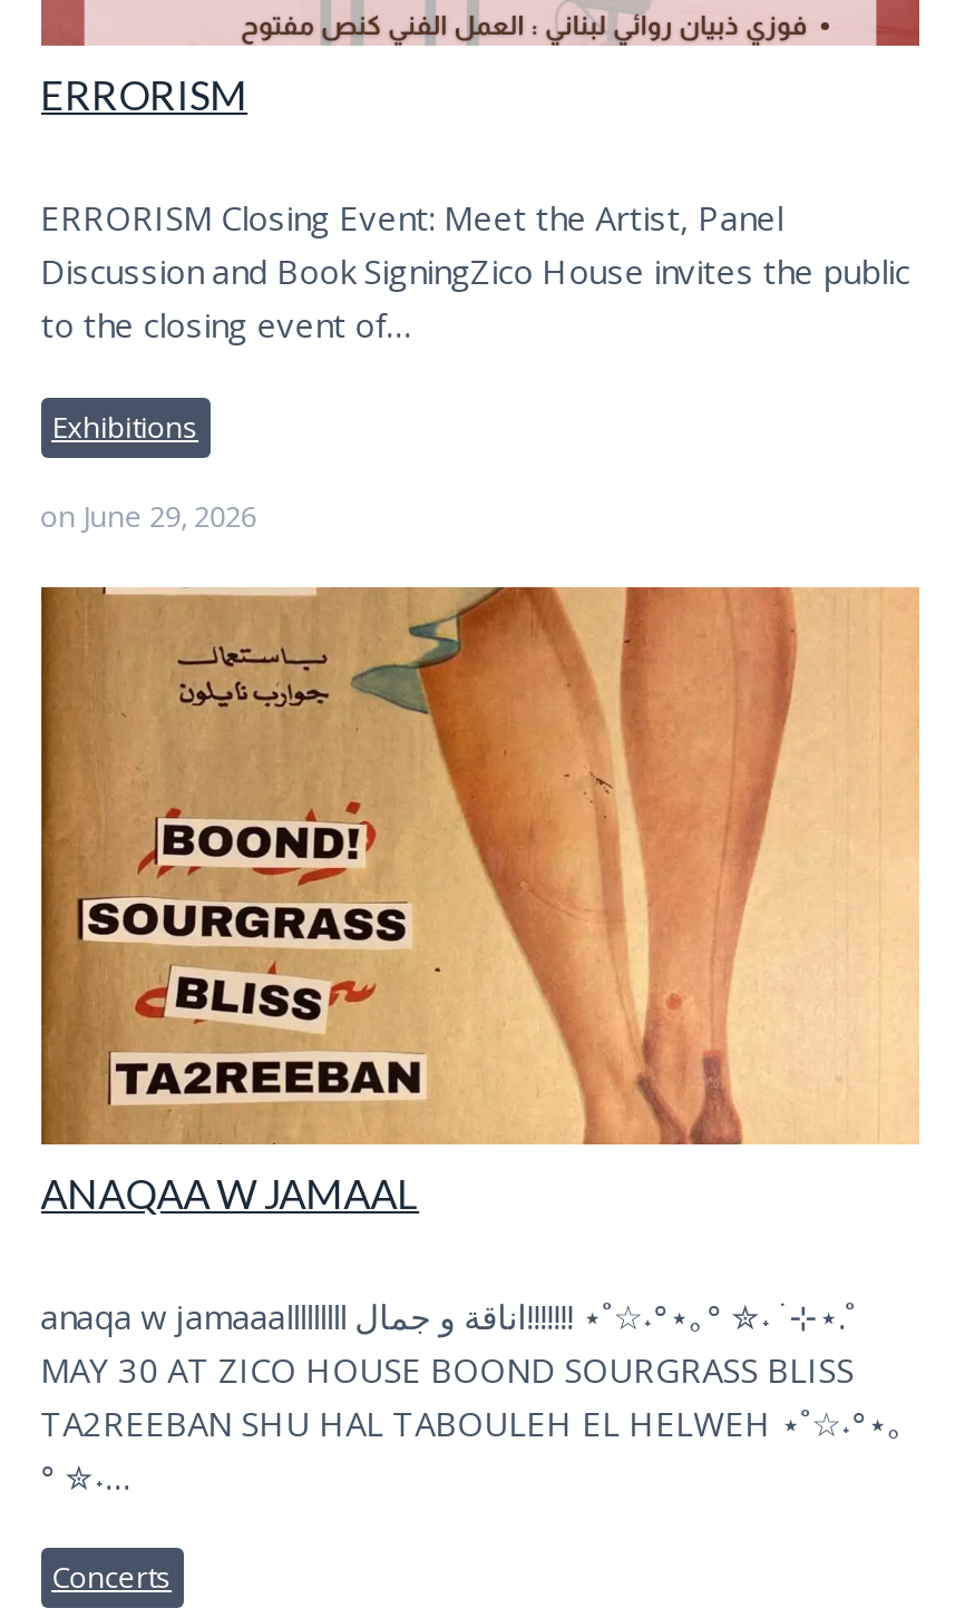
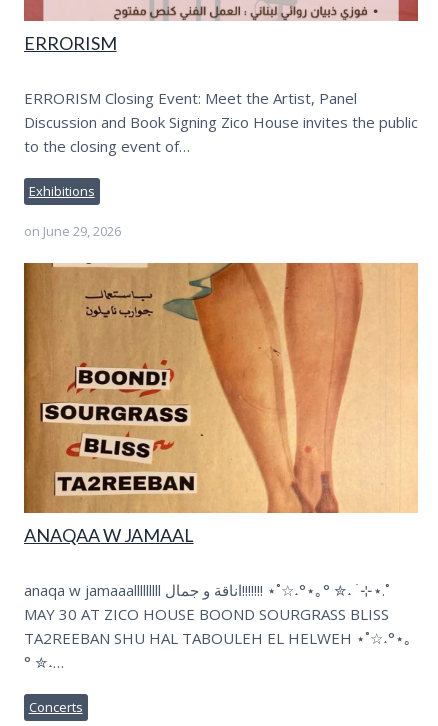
- Discussion and Book SigningZico House invites the public
+ Discussion and Book Signing Zico House invites the public
